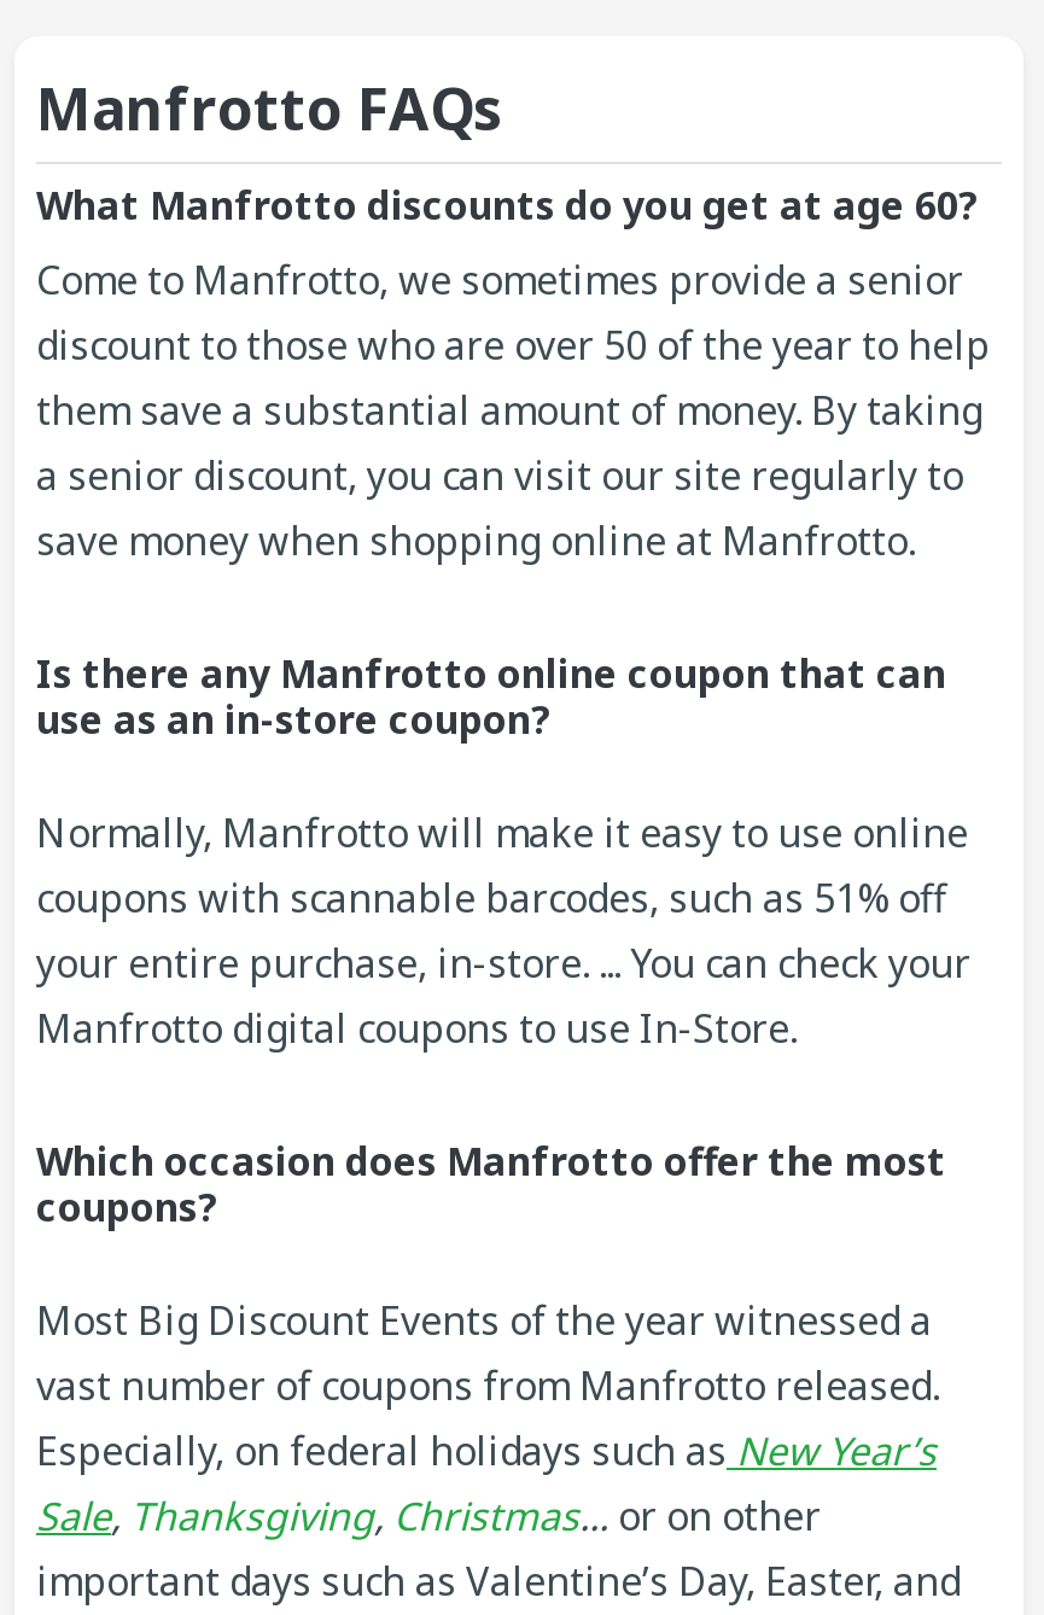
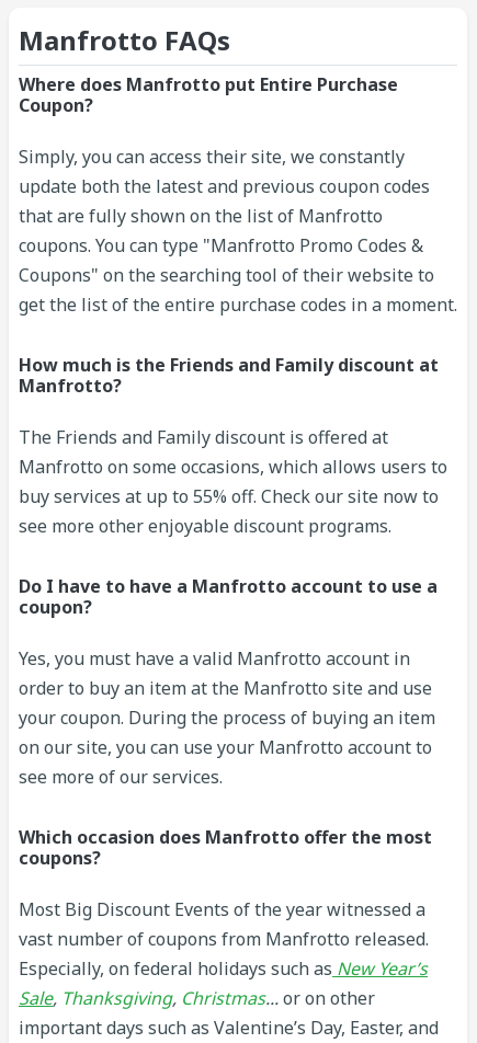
- What Manfrotto discounts do you get at age 60?
- Come to Manfrotto, we sometimes provide a senior
- discount to those who are over 50 of the year to help
- them save a substantial amount of money. By taking
- a senior discount, you can visit our site regularly to
- save money when shopping online at Manfrotto.
- Is there any Manfrotto online coupon that can
- use as an in-store coupon?
- Normally, Manfrotto will make it easy to use online
- coupons with scannable barcodes, such as 51% off
- your entire purchase, in-store. ... You can check your
- Manfrotto digital coupons to use In-Store.
+ Where does Manfrotto put Entire Purchase
+ Coupon?
+ Simply, you can access their site, we constantly
+ update both the latest and previous coupon codes
+ that are fully shown on the list of Manfrotto
+ coupons. You can type "Manfrotto Promo Codes &
+ Coupons" on the searching tool of their website to
+ get the list of the entire purchase codes in a moment.
+ How much is the Friends and Family discount at
+ Manfrotto?
+ The Friends and Family discount is offered at
+ Manfrotto on some occasions, which allows users to
+ buy services at up to 55% off. Check our site now to
+ see more other enjoyable discount programs.
+ Do I have to have a Manfrotto account to use a
+ coupon?
+ Yes, you must have a valid Manfrotto account in
+ order to buy an item at the Manfrotto site and use
+ your coupon. During the process of buying an item
+ on our site, you can use your Manfrotto account to
+ see more of our services.
